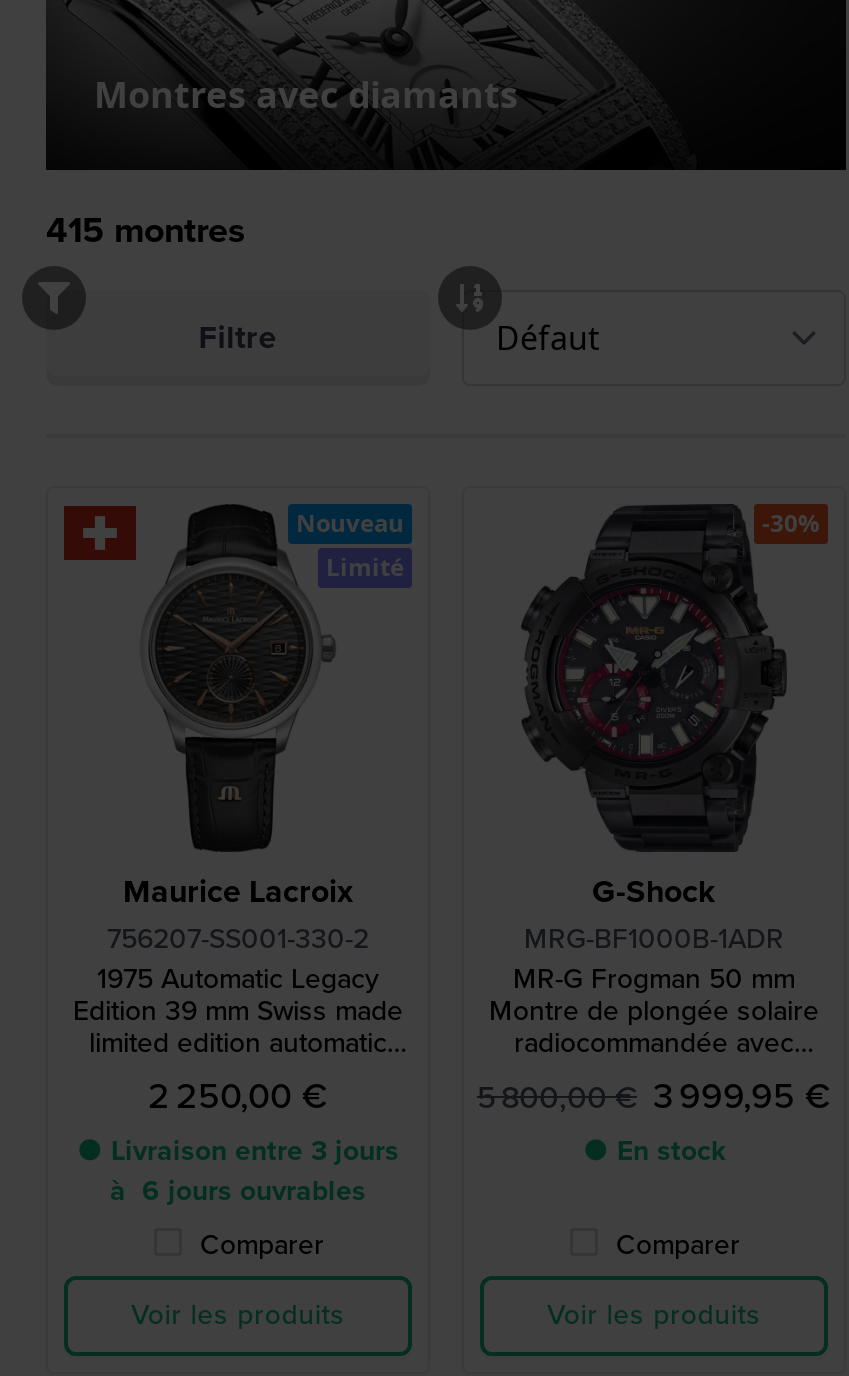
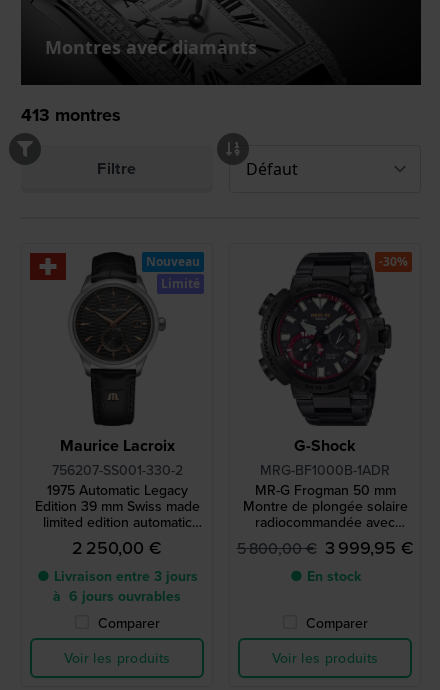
- 415 montres
+ 413 montres
